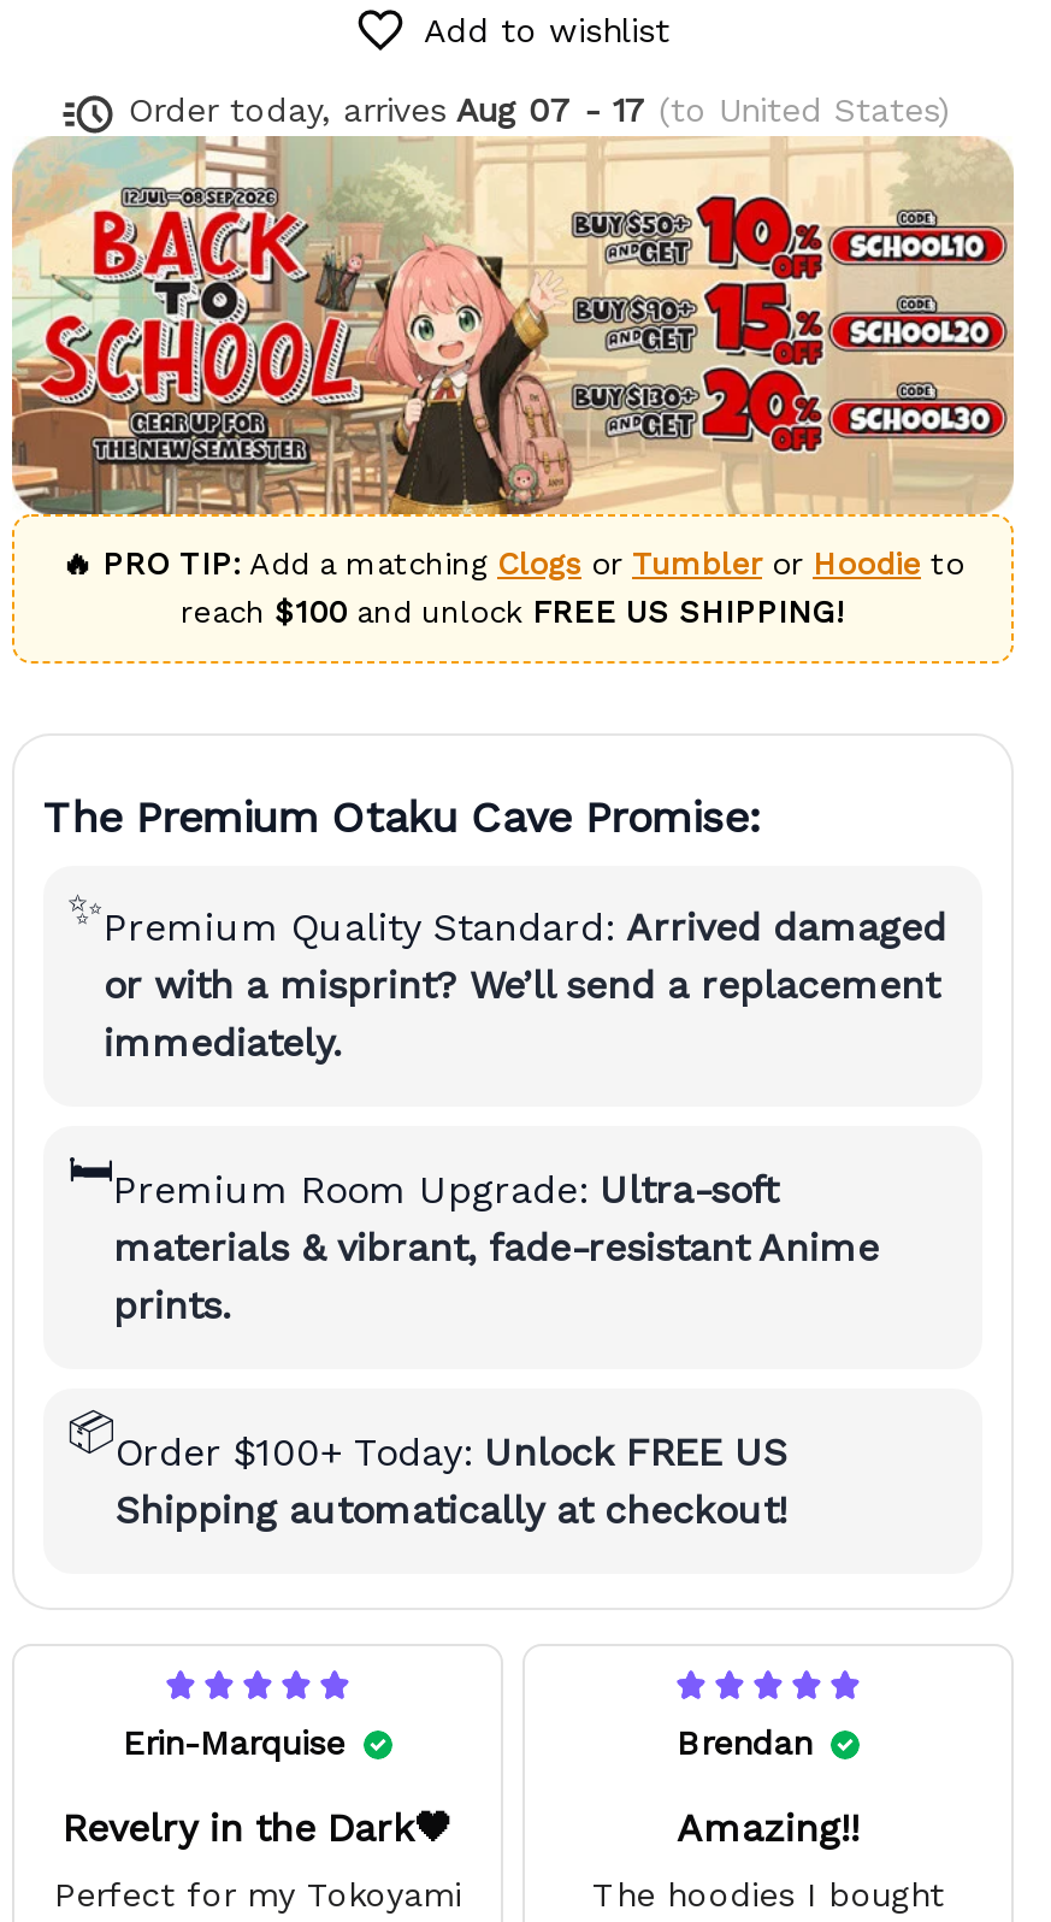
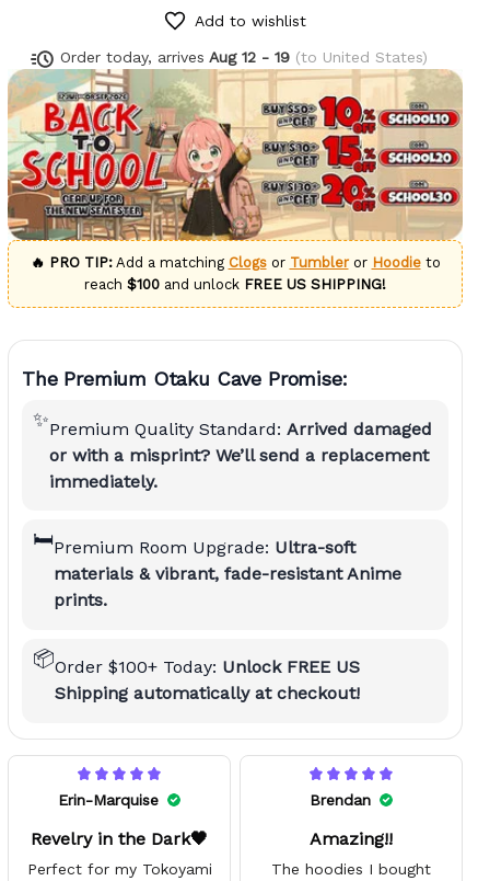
- Order today, arrives Aug 07 - 17 (to United States)
+ Order today, arrives Aug 12 - 19 (to United States)
